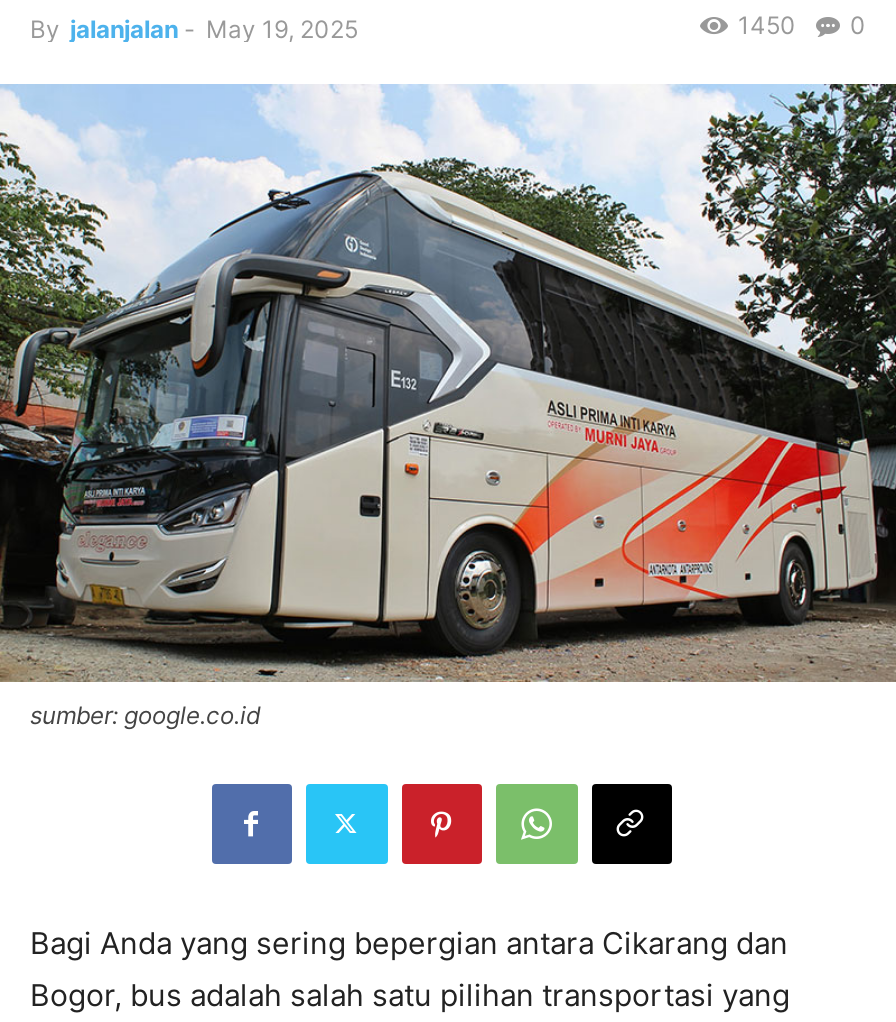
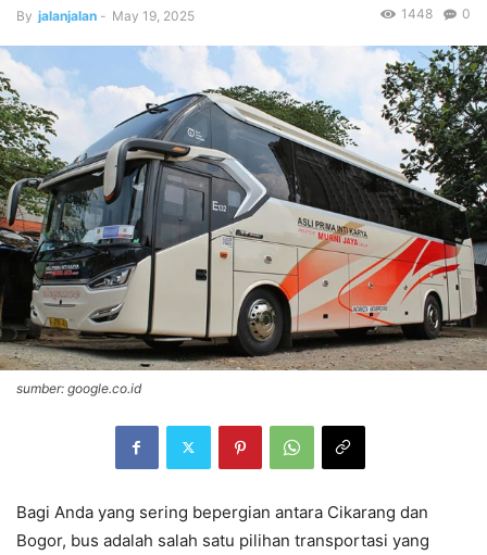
- 1450 0
+ 1448 0
